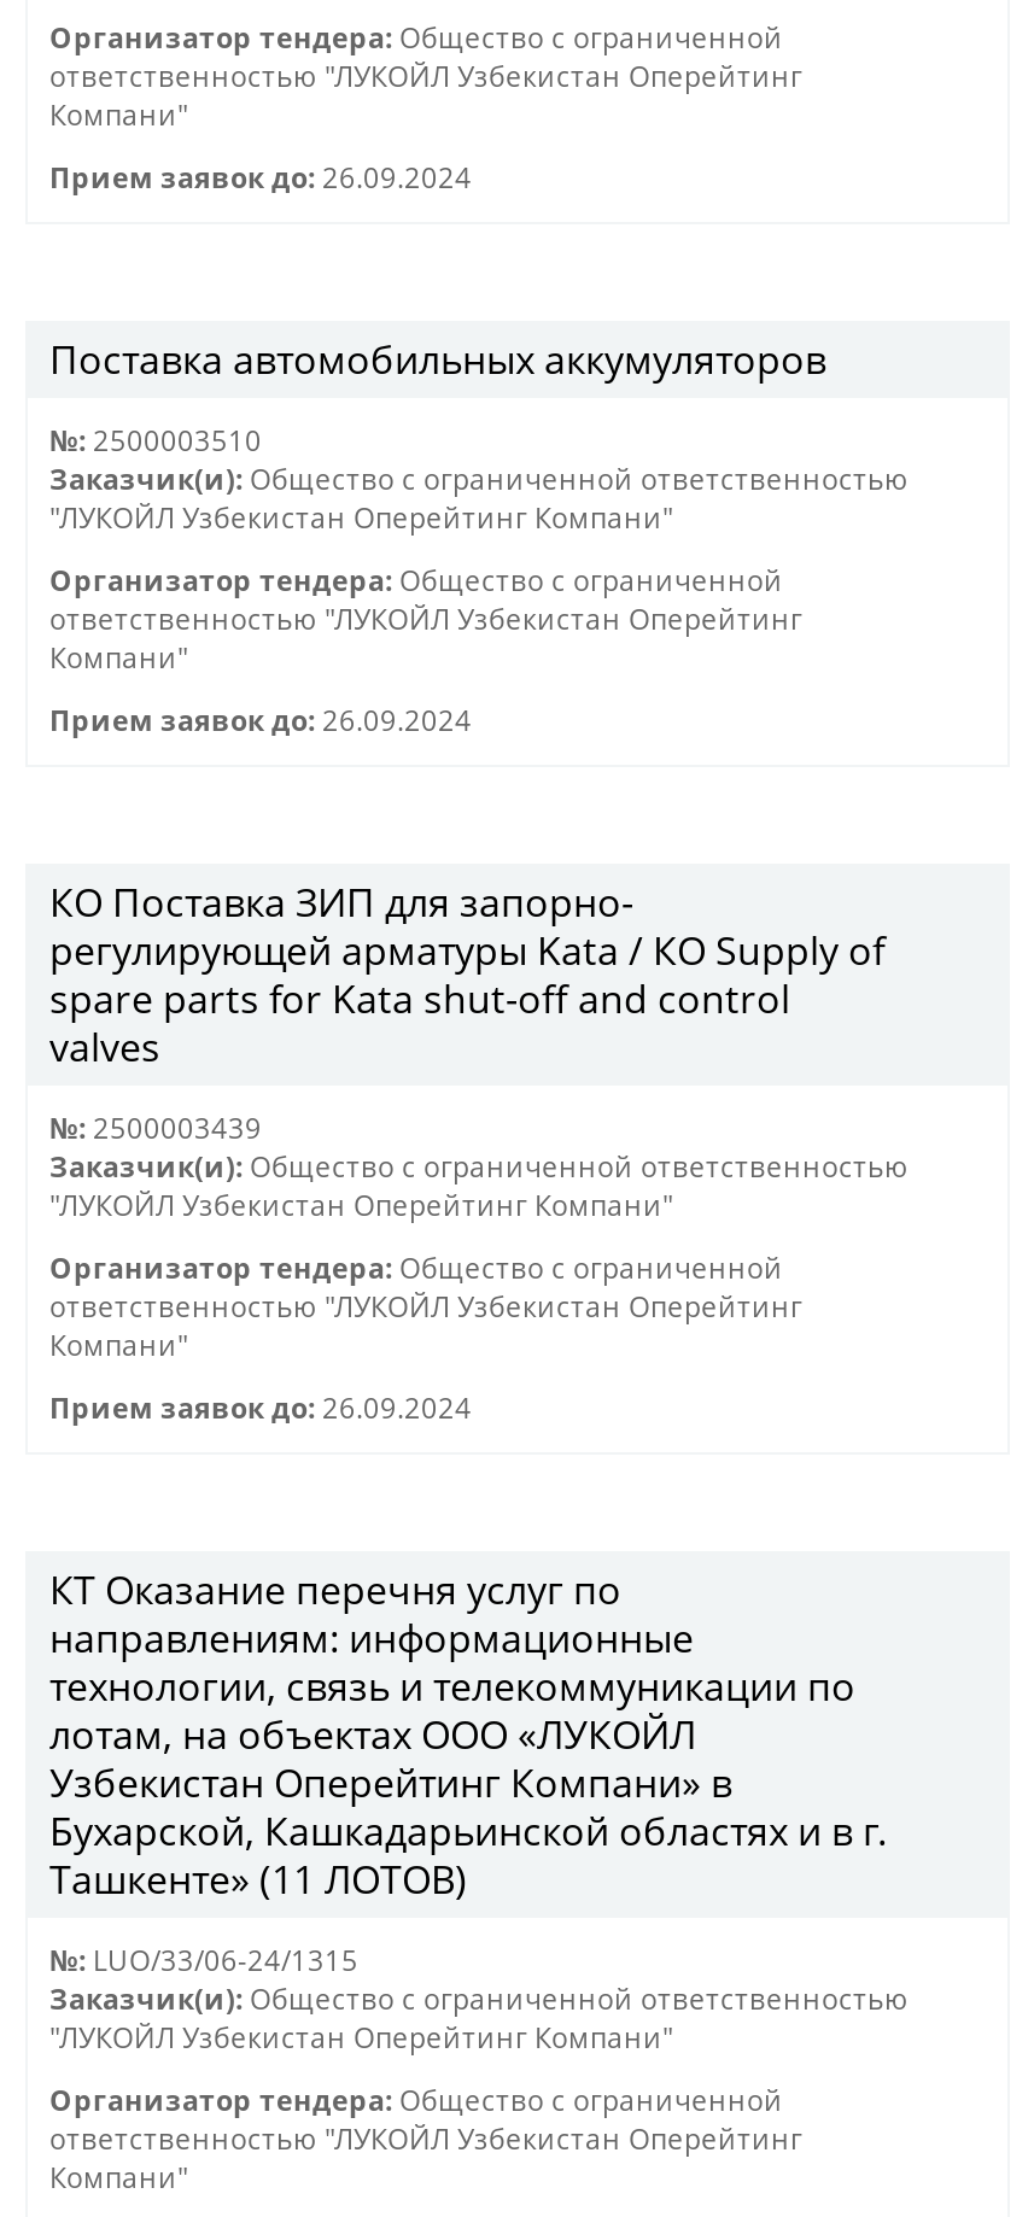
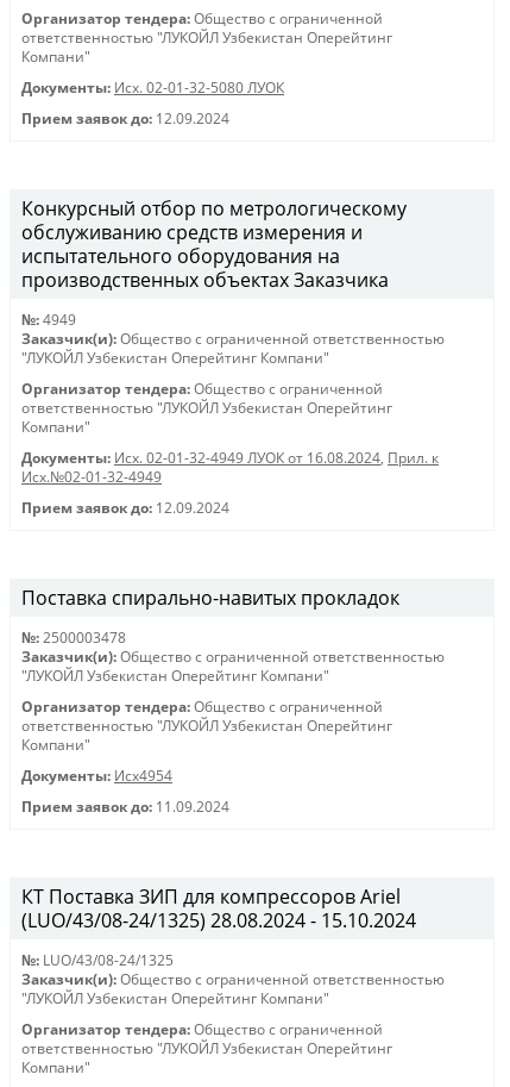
- Прием заявок до: 26.09.2024
+ Документы: Исх. 02-01-32-5080 ЛУОК
+ Прием заявок до: 12.09.2024

- Поставка автомобильных аккумуляторов
- №: 2500003510
+ Конкурсный отбор по метрологическому
+ обслуживанию средств измерения и
+ испытательного оборудования на
+ производственных объектах Заказчика
+ №: 4949

moved down: Заказчик(и): Общество с ограниченной ответственностью | "ЛУКОЙЛ Узбекистан Оперейтинг Компани" | Организатор тендера: Общество с ограниченной | ответственностью "ЛУКОЙЛ Узбекистан Оперейтинг | Компани"

- Прием заявок до: 26.09.2024
+ Документы: Исх. 02-01-32-4949 ЛУОК от 16.08.2024, Прил. к
+ Исх.№02-01-32-4949
+ Прием заявок до: 12.09.2024

- КО Поставка ЗИП для запорно-
- регулирующей арматуры Kata / КО Supply of
- spare parts for Kata shut-off and control
- valves
- №: 2500003439
+ Поставка спирально-навитых прокладок
+ №: 2500003478

moved down: Заказчик(и): Общество с ограниченной ответственностью | "ЛУКОЙЛ Узбекистан Оперейтинг Компани" | Организатор тендера: Общество с ограниченной | ответственностью "ЛУКОЙЛ Узбекистан Оперейтинг | Компани"

- Прием заявок до: 26.09.2024
+ Документы: Исх4954
+ Прием заявок до: 11.09.2024

- КТ Оказание перечня услуг по
- направлениям: информационные
- технологии, связь и телекоммуникации по
- лотам, на объектах ООО «ЛУКОЙЛ
- Узбекистан Оперейтинг Компани» в
- Бухарской, Кашкадарьинской областях и в г.
- Ташкенте» (11 ЛОТОВ)
- №: LUO/33/06-24/1315
+ КТ Поставка ЗИП для компрессоров Ariel
+ (LUO/43/08-24/1325) 28.08.2024 - 15.10.2024
+ №: LUO/43/08-24/1325
